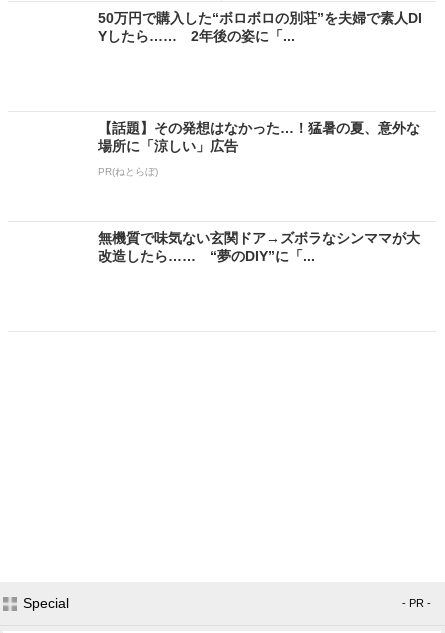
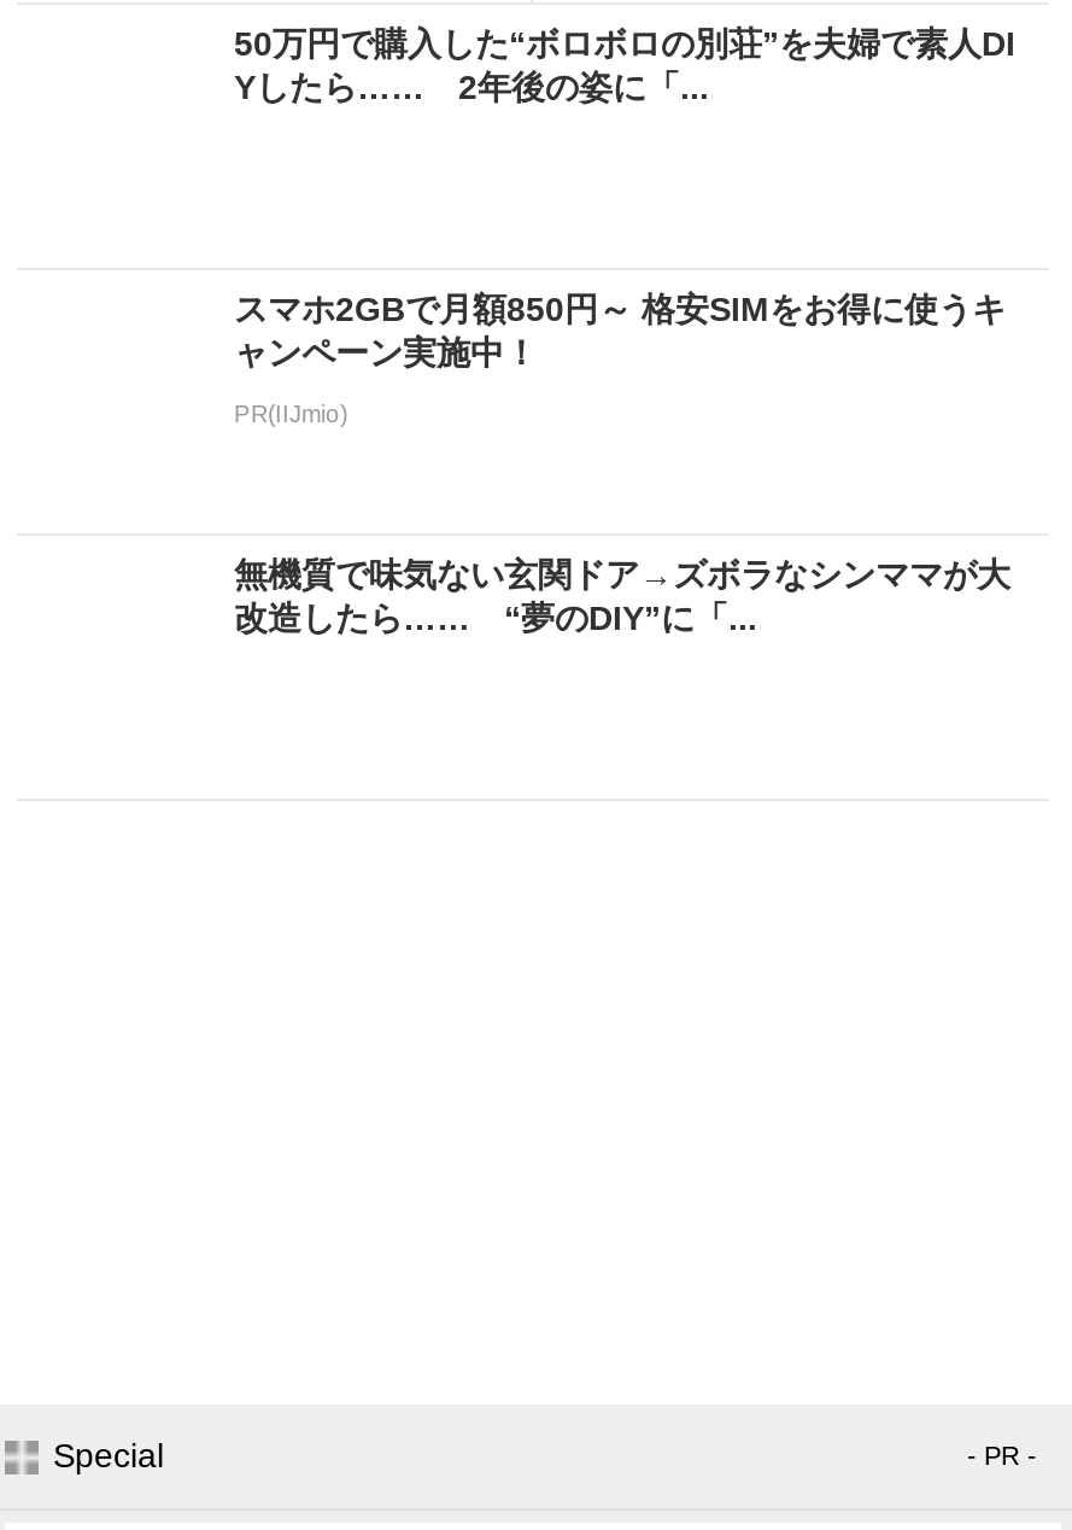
- 【話題】その発想はなかった…！猛暑の夏、意外な
- 場所に「涼しい」広告
+ スマホ2GBで月額850円～ 格安SIMをお得に使うキ
+ ャンペーン実施中！

- PR(ねとらぼ)
+ PR(IIJmio)
